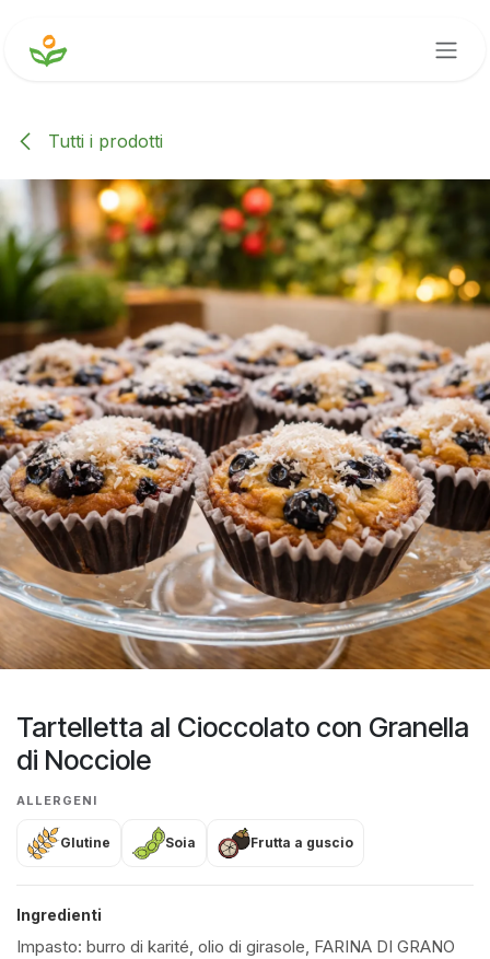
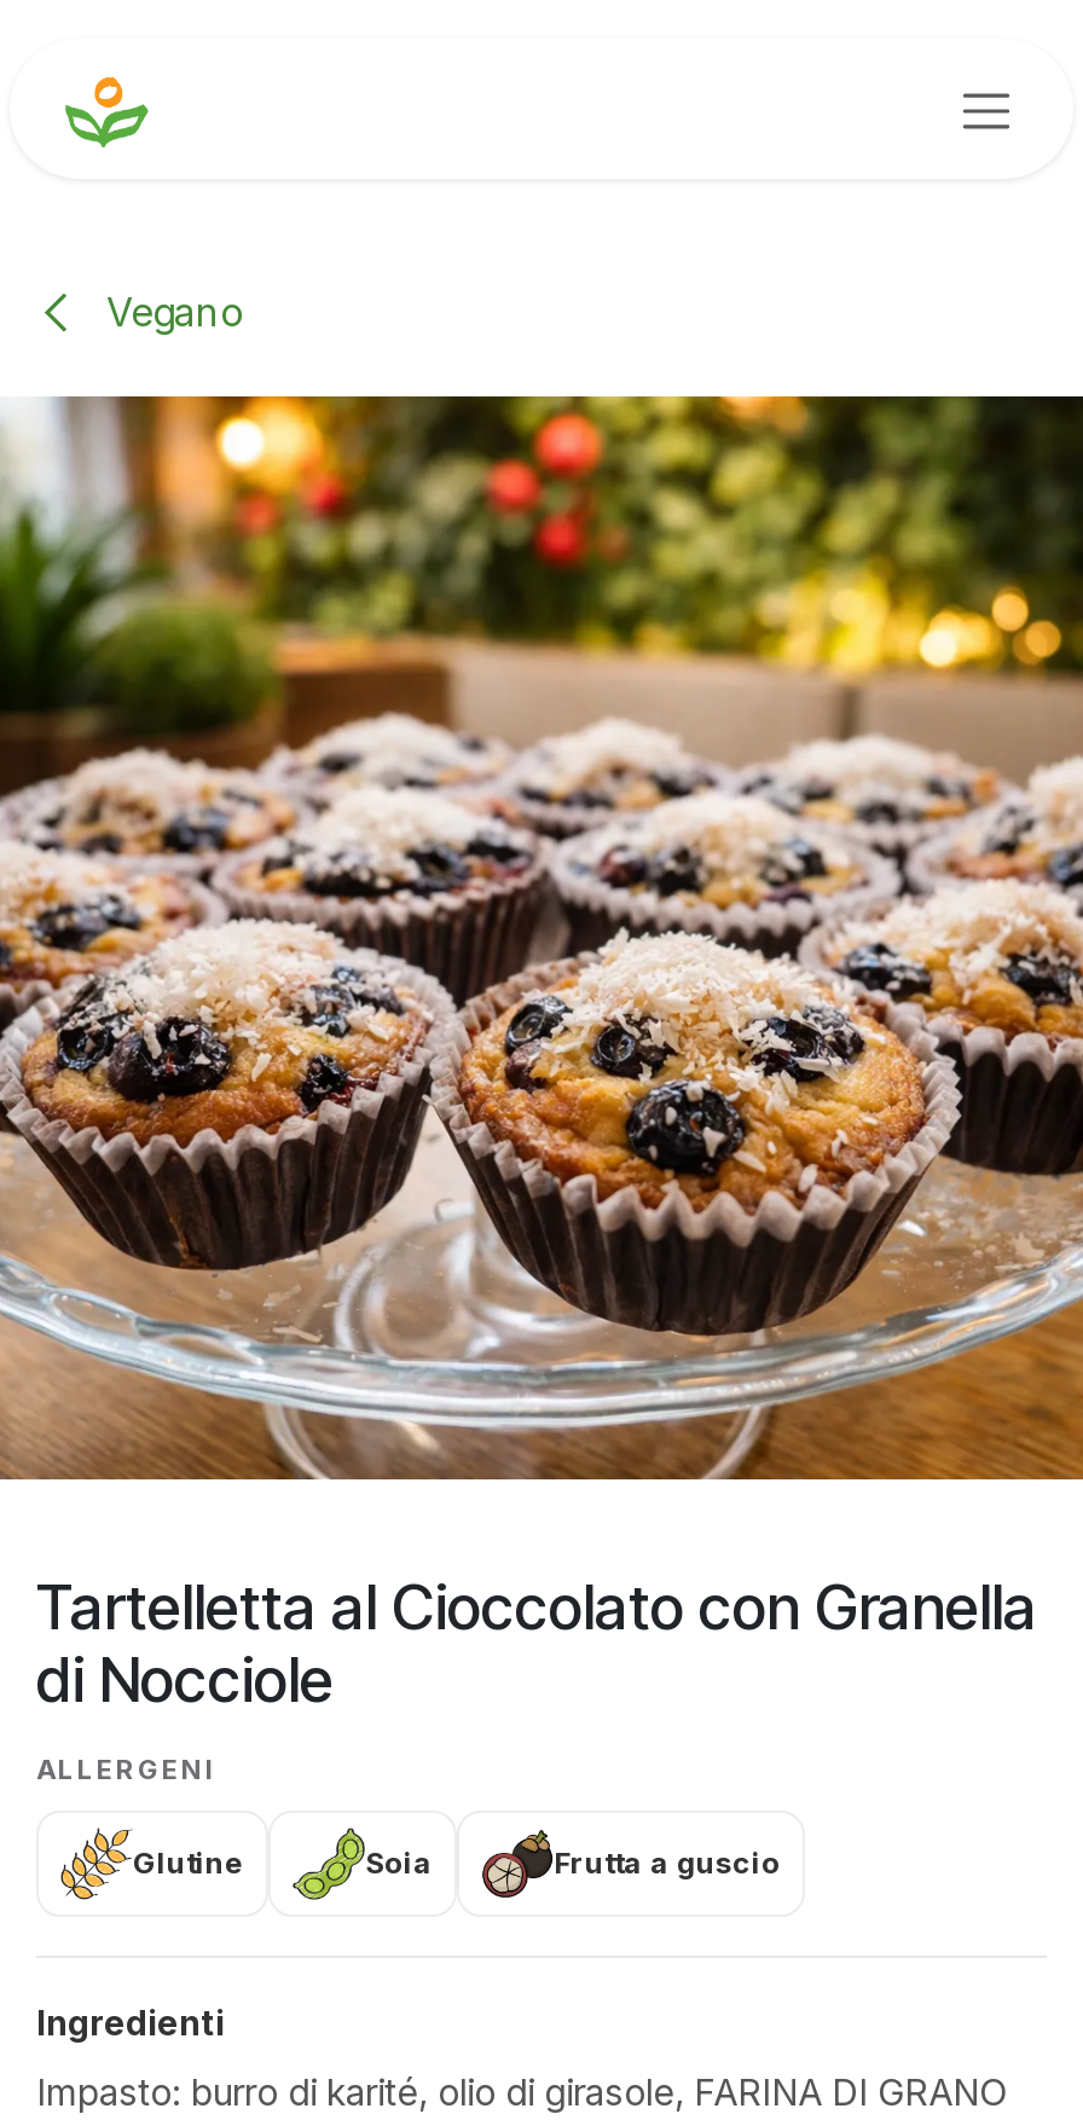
- Tutti i prodotti
+ Vegano
